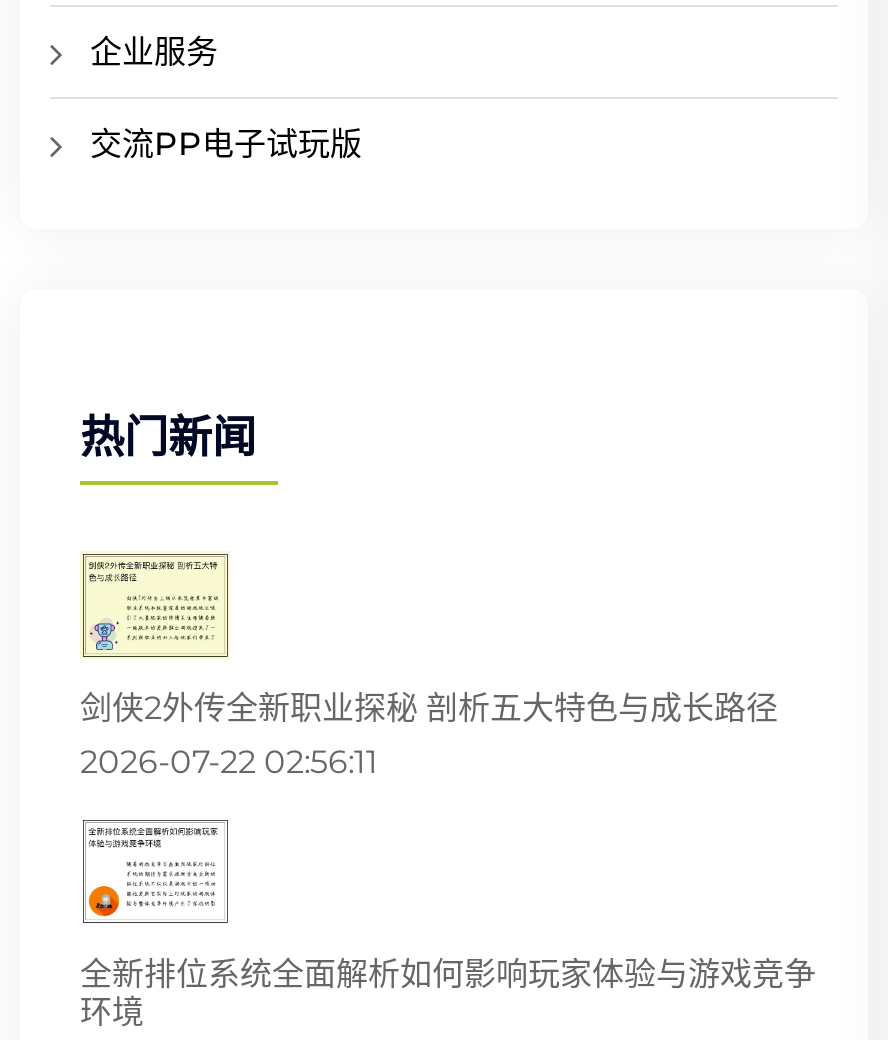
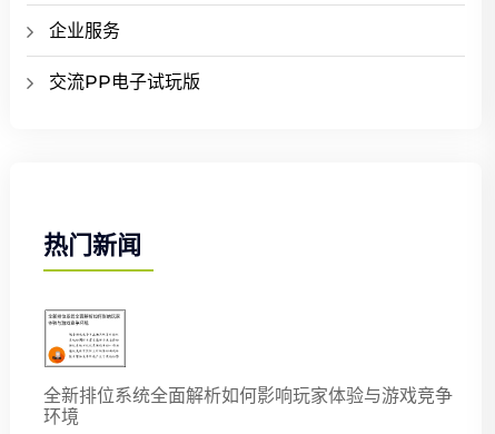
- [image]
- 剑侠2外传全新职业探秘 剖析五大特色与成长路径
- 2026-07-22 02:56:11
